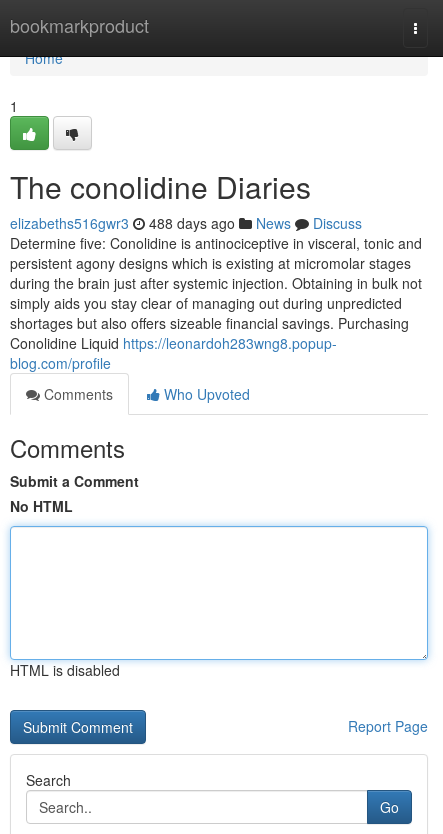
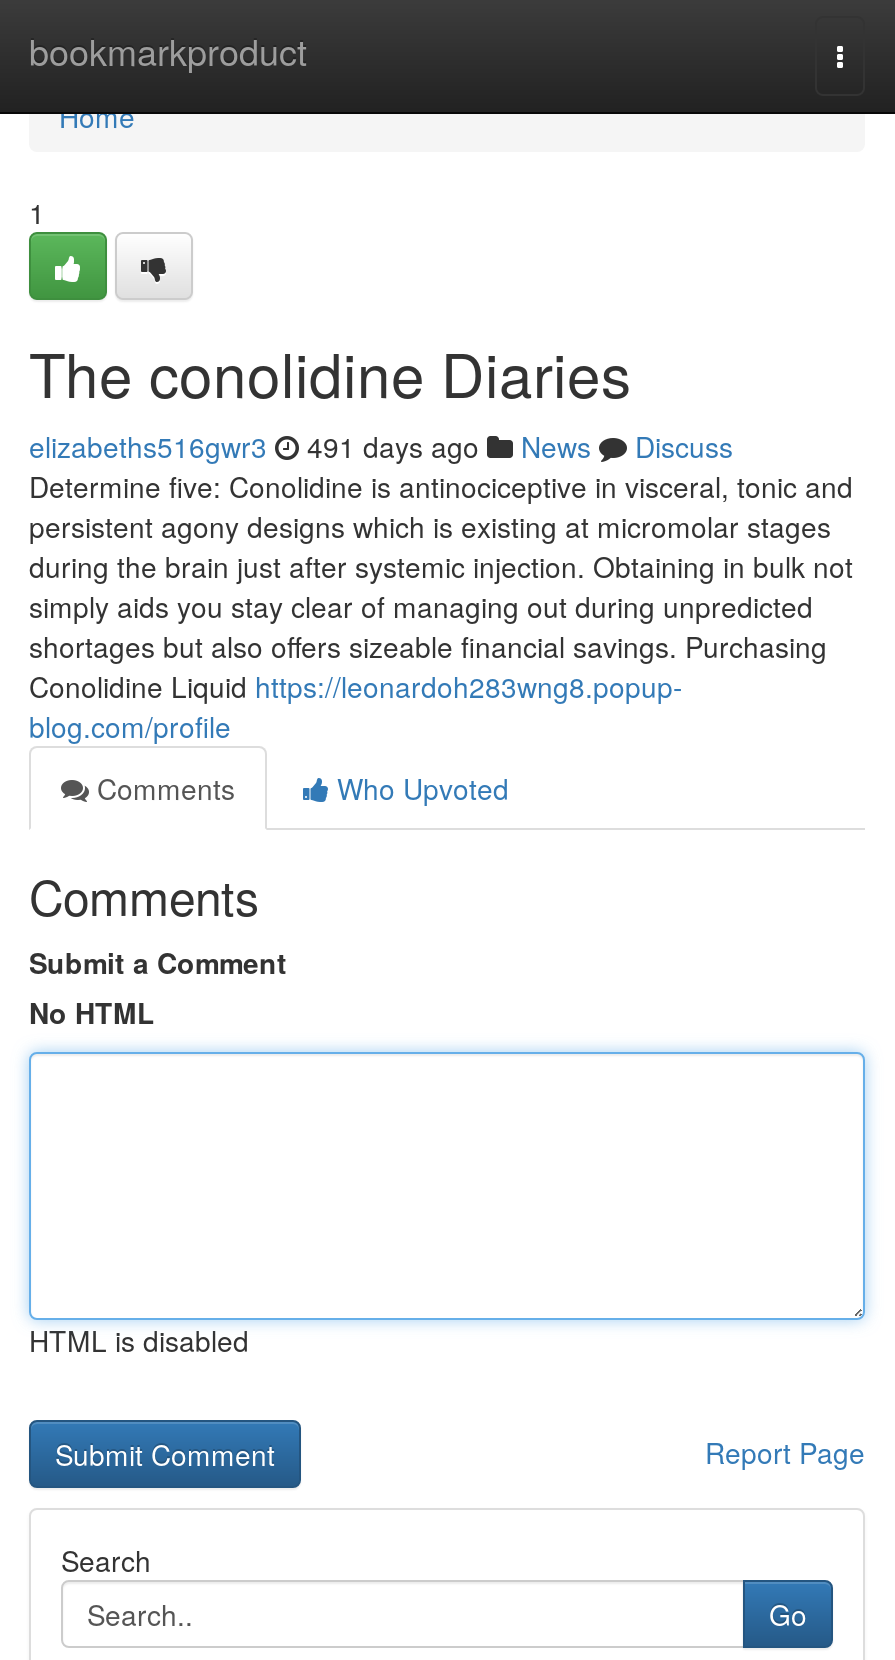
- elizabeths516gwr3 488 days ago News Discuss
+ elizabeths516gwr3 491 days ago News Discuss
